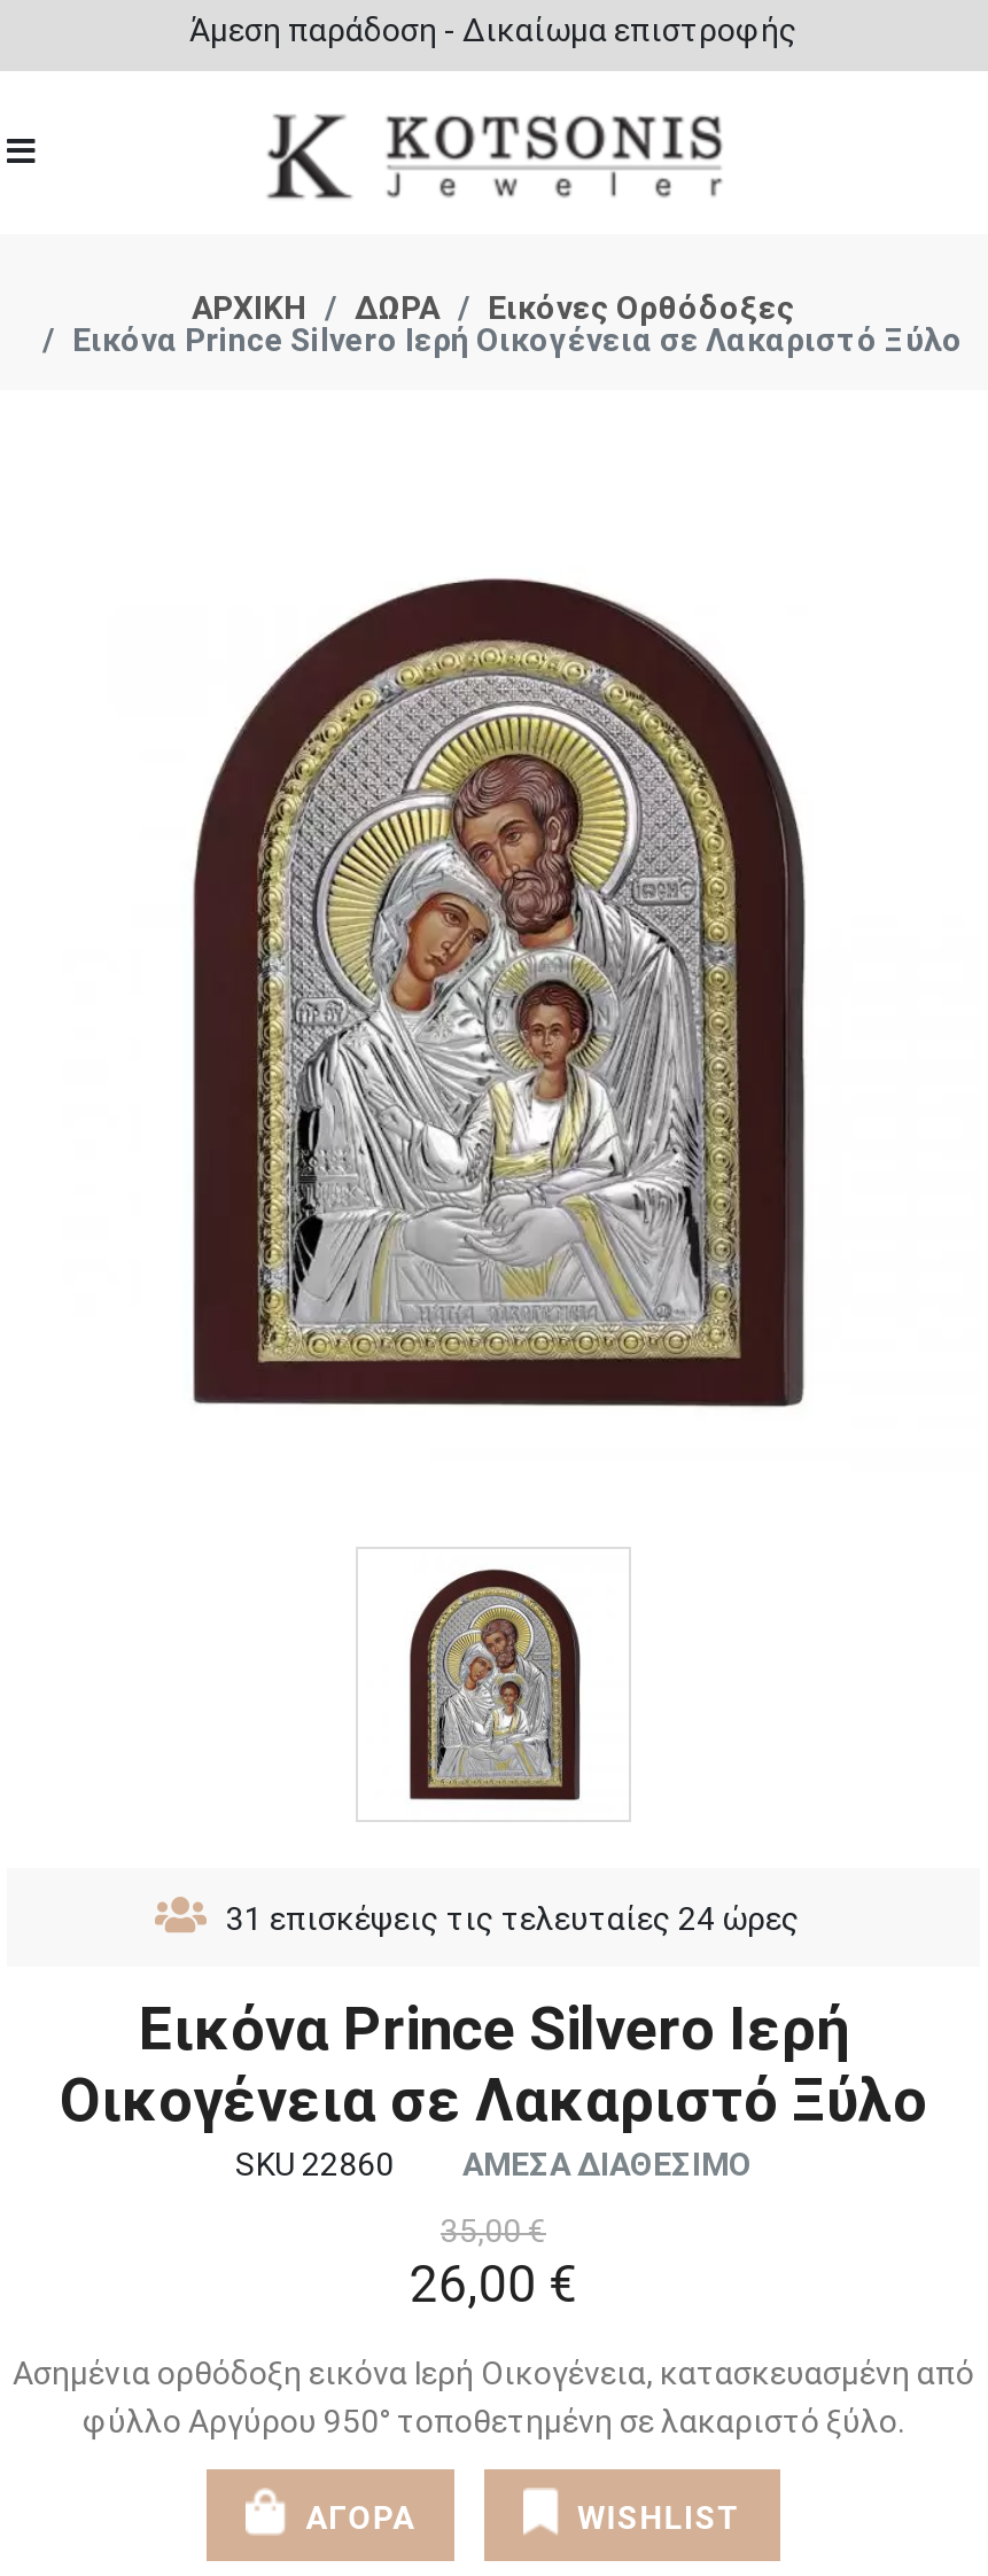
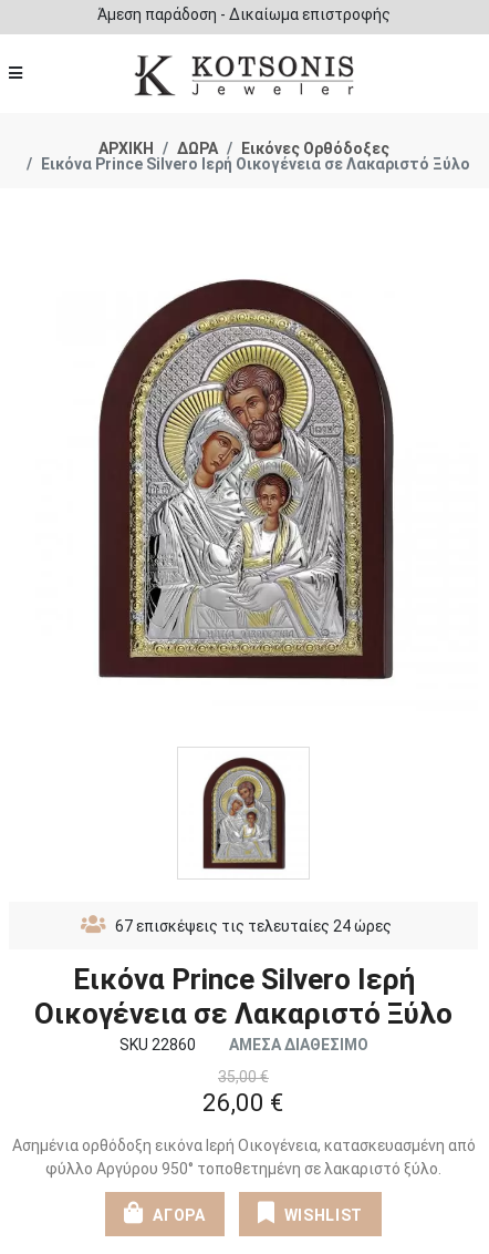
- 31 επισκέψεις τις τελευταίες 24 ώρες
+ 67 επισκέψεις τις τελευταίες 24 ώρες
